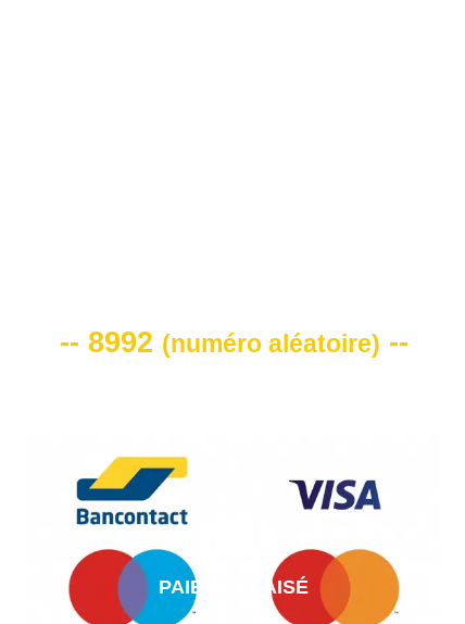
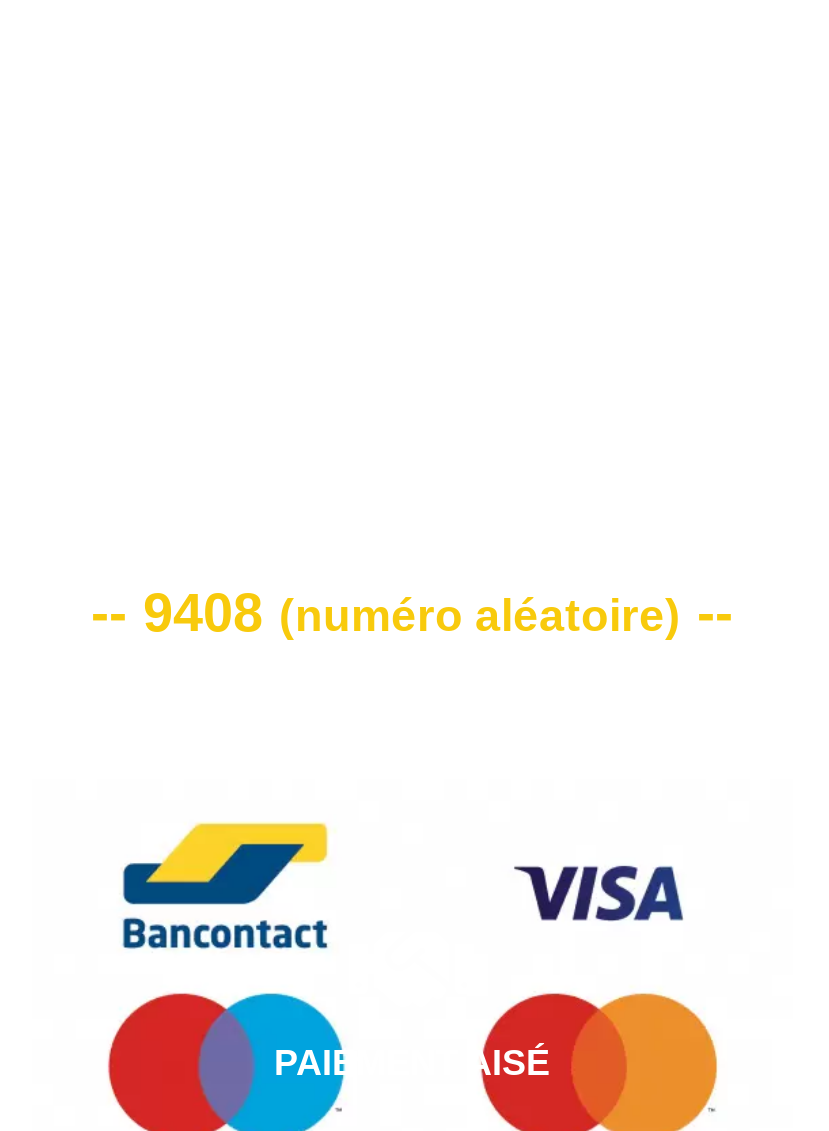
- -- 8992 (numéro aléatoire) --
+ -- 9408 (numéro aléatoire) --
